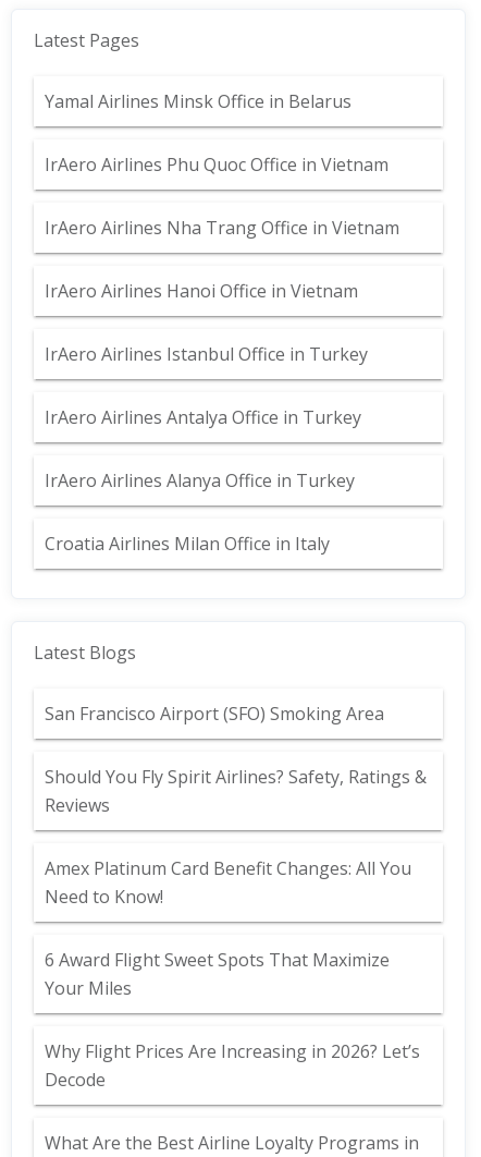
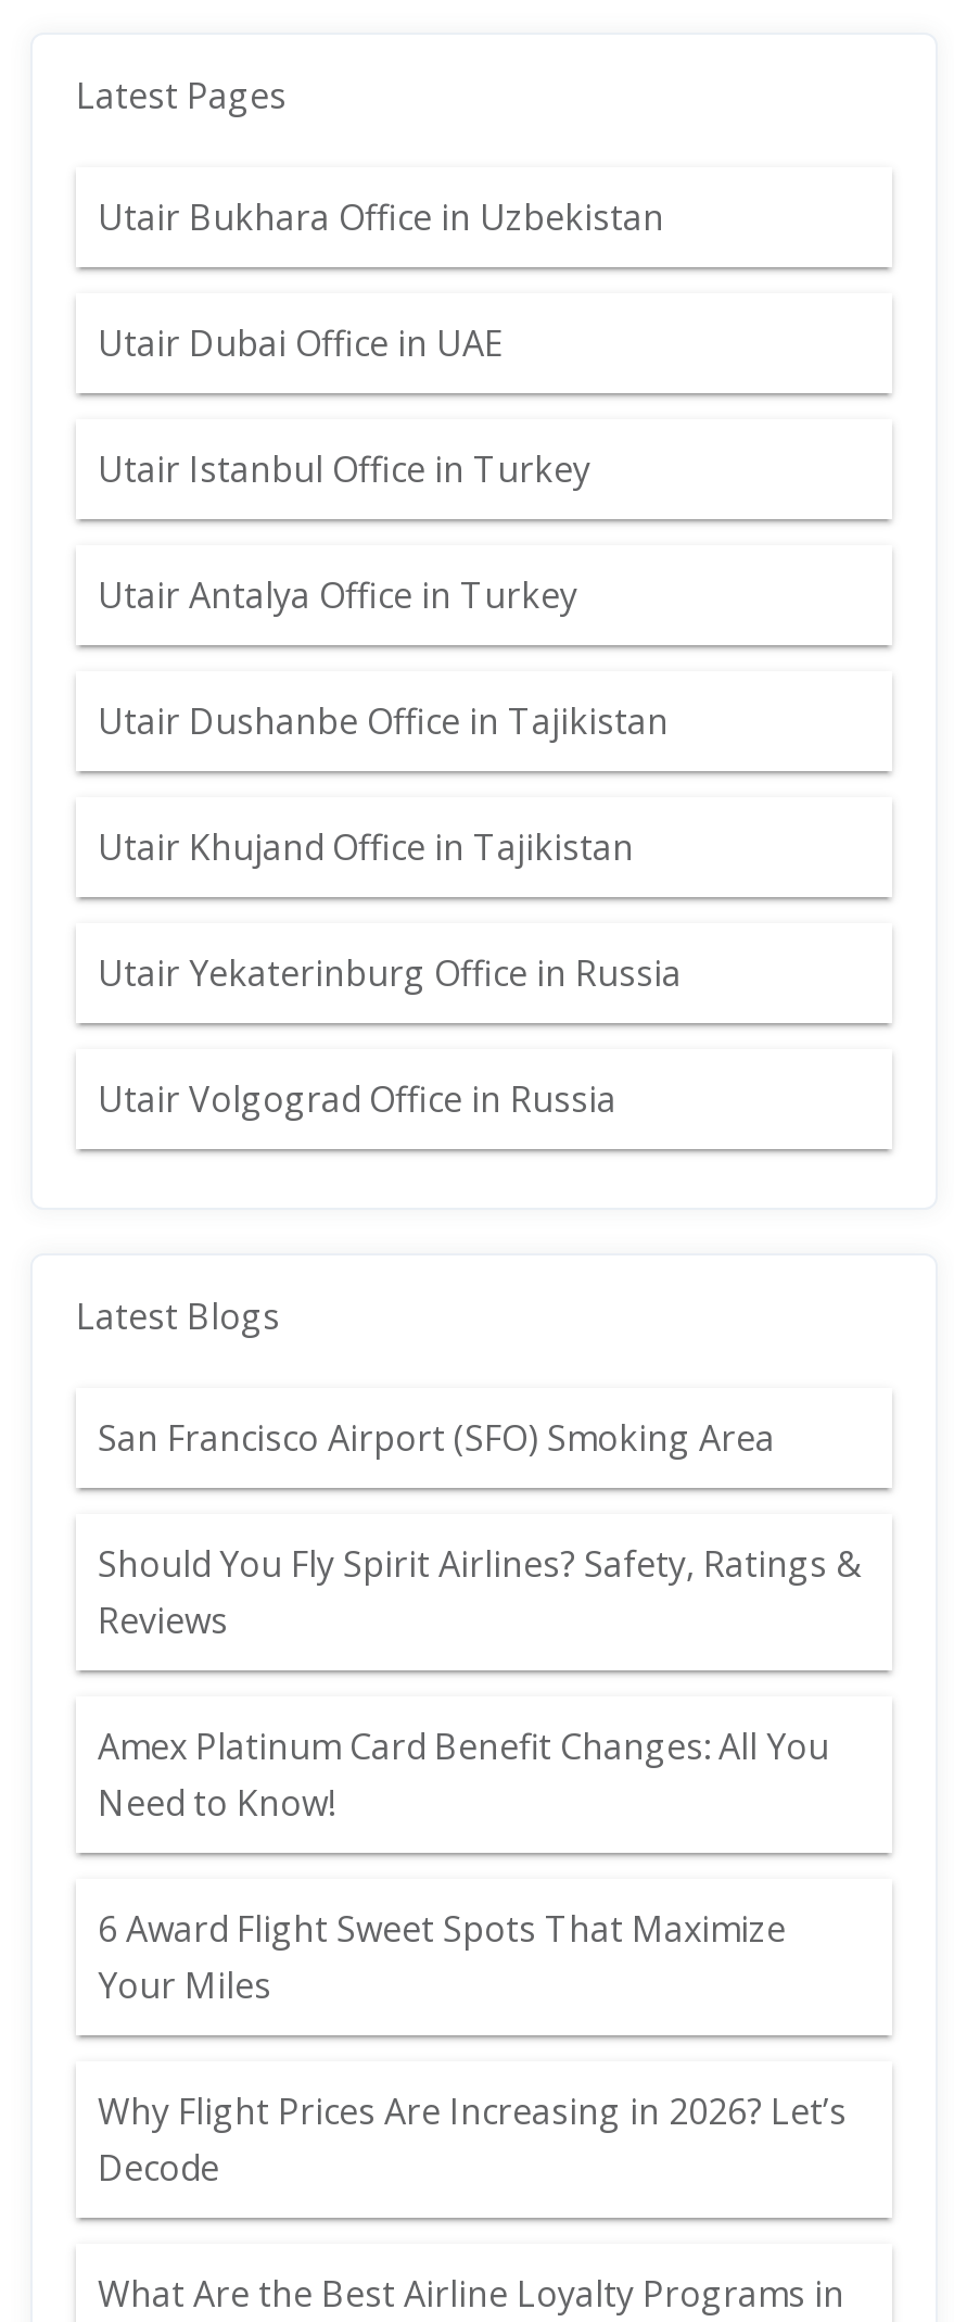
- Yamal Airlines Minsk Office in Belarus
+ Utair Bukhara Office in Uzbekistan

- IrAero Airlines Phu Quoc Office in Vietnam
+ Utair Dubai Office in UAE

- IrAero Airlines Nha Trang Office in Vietnam
+ Utair Istanbul Office in Turkey

- IrAero Airlines Hanoi Office in Vietnam
+ Utair Antalya Office in Turkey

- IrAero Airlines Istanbul Office in Turkey
+ Utair Dushanbe Office in Tajikistan

- IrAero Airlines Antalya Office in Turkey
+ Utair Khujand Office in Tajikistan

- IrAero Airlines Alanya Office in Turkey
+ Utair Yekaterinburg Office in Russia

- Croatia Airlines Milan Office in Italy
+ Utair Volgograd Office in Russia
